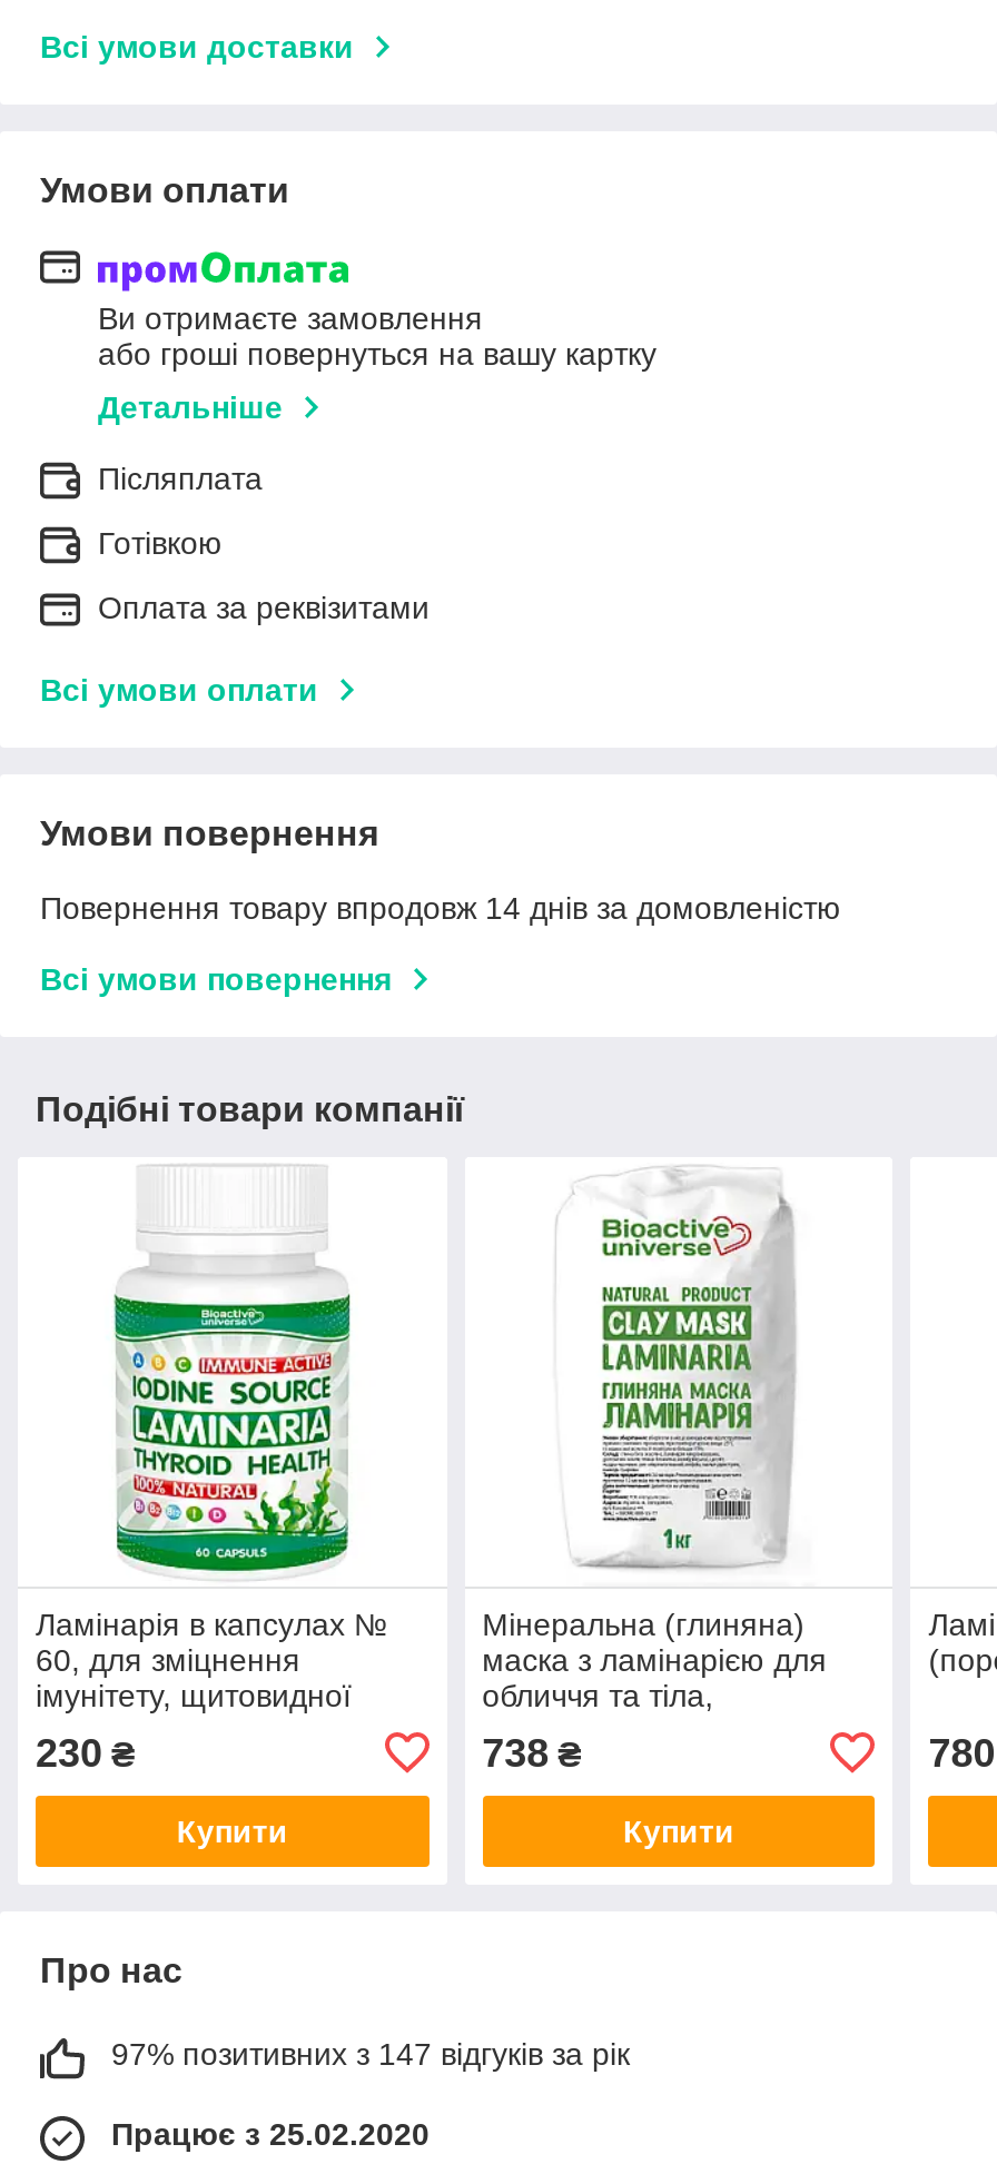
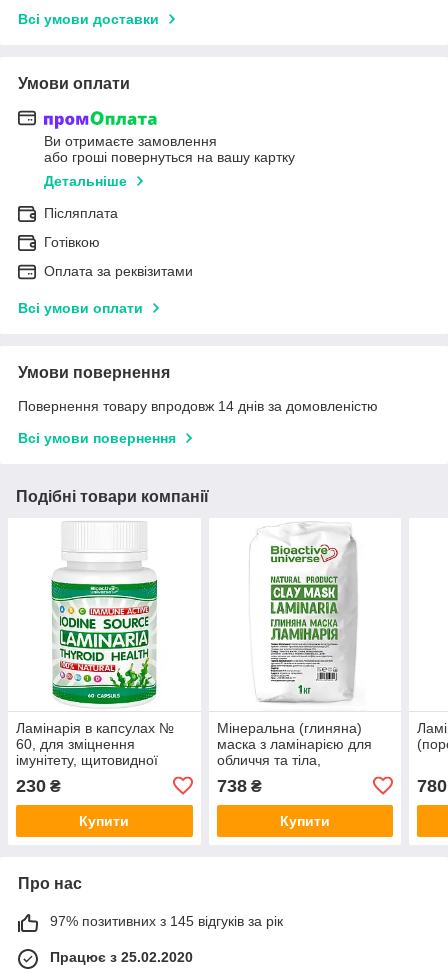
- 97% позитивних з 147 відгуків за рік
+ 97% позитивних з 145 відгуків за рік
